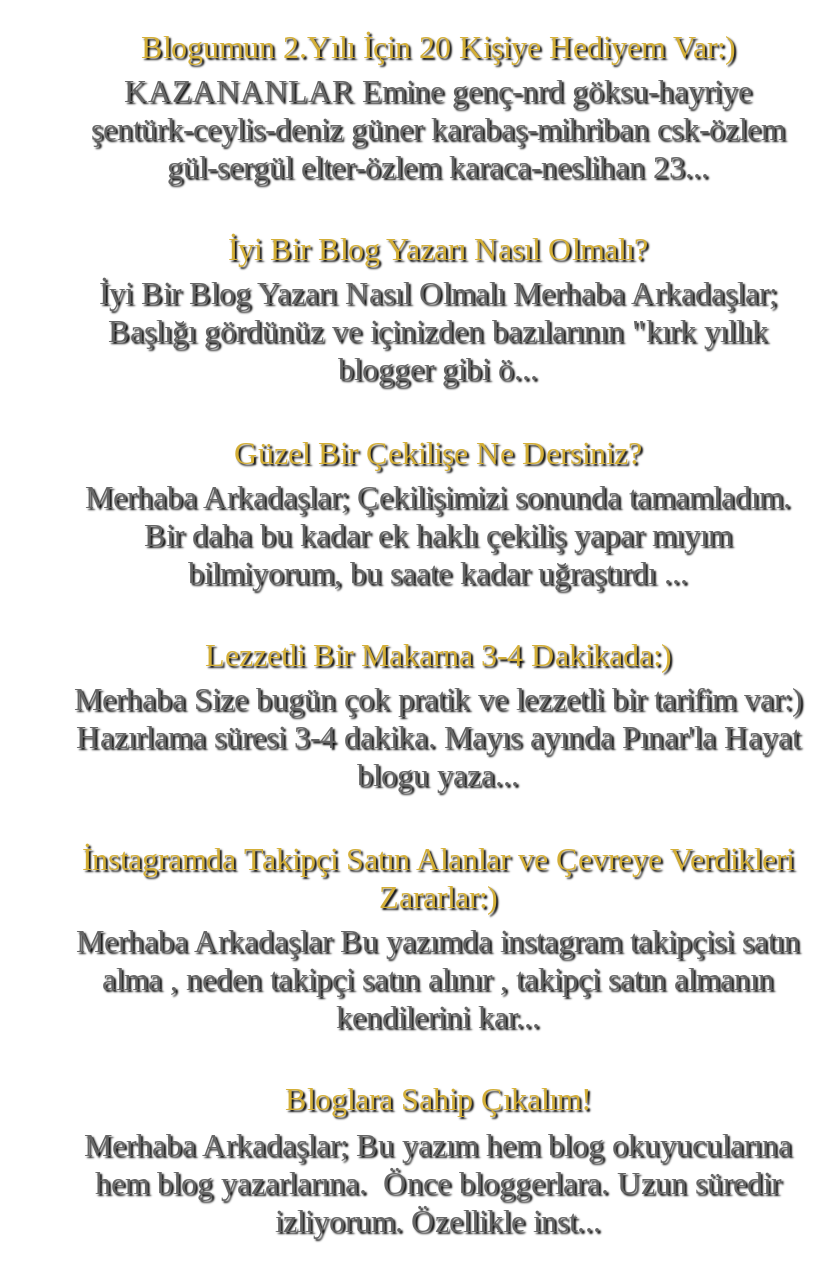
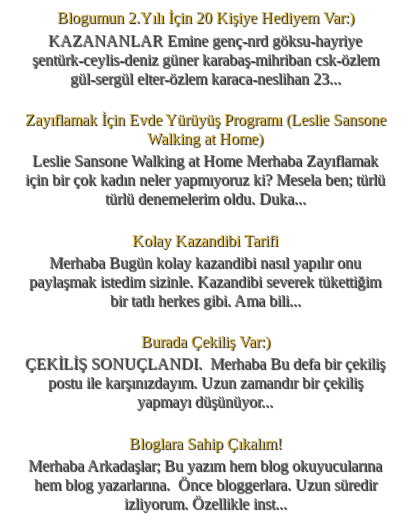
- İyi Bir Blog Yazarı Nasıl Olmalı?
- İyi Bir Blog Yazarı Nasıl Olmalı Merhaba Arkadaşlar;
- Başlığı gördünüz ve içinizden bazılarının "kırk yıllık
- blogger gibi ö...
- Güzel Bir Çekilişe Ne Dersiniz?
- Merhaba Arkadaşlar; Çekilişimizi sonunda tamamladım.
- Bir daha bu kadar ek haklı çekiliş yapar mıyım
- bilmiyorum, bu saate kadar uğraştırdı ...
- Lezzetli Bir Makarna 3-4 Dakikada:)
- Merhaba Size bugün çok pratik ve lezzetli bir tarifim var:)
- Hazırlama süresi 3-4 dakika. Mayıs ayında Pınar'la Hayat
- blogu yaza...
- İnstagramda Takipçi Satın Alanlar ve Çevreye Verdikleri
- Zararlar:)
- Merhaba Arkadaşlar Bu yazımda instagram takipçisi satın
- alma , neden takipçi satın alınır , takipçi satın almanın
- kendilerini kar...
+ Zayıflamak İçin Evde Yürüyüş Programı (Leslie Sansone
+ Walking at Home)
+ Leslie Sansone Walking at Home Merhaba Zayıflamak
+ için bir çok kadın neler yapmıyoruz ki? Mesela ben; türlü
+ türlü denemelerim oldu. Duka...
+ Kolay Kazandibi Tarifi
+ Merhaba Bugün kolay kazandibi nasıl yapılır onu
+ paylaşmak istedim sizinle. Kazandibi severek tükettiğim
+ bir tatlı herkes gibi. Ama bili...
+ Burada Çekiliş Var:)
+ ÇEKİLİŞ SONUÇLANDI. Merhaba Bu defa bir çekiliş
+ postu ile karşınızdayım. Uzun zamandır bir çekiliş
+ yapmayı düşünüyor...
